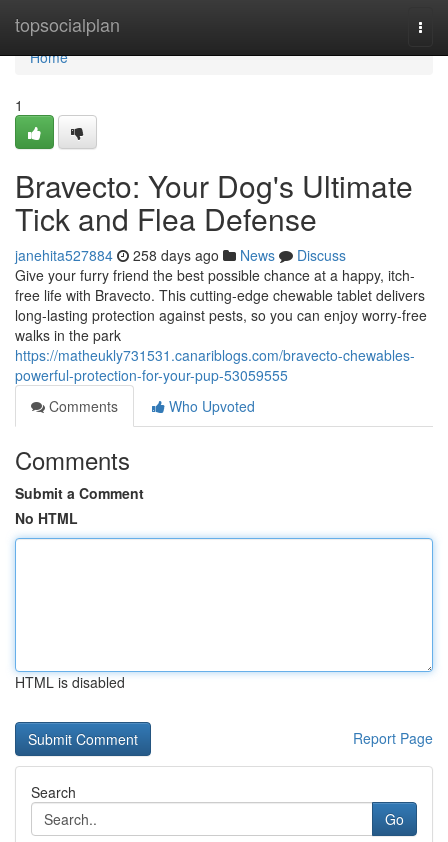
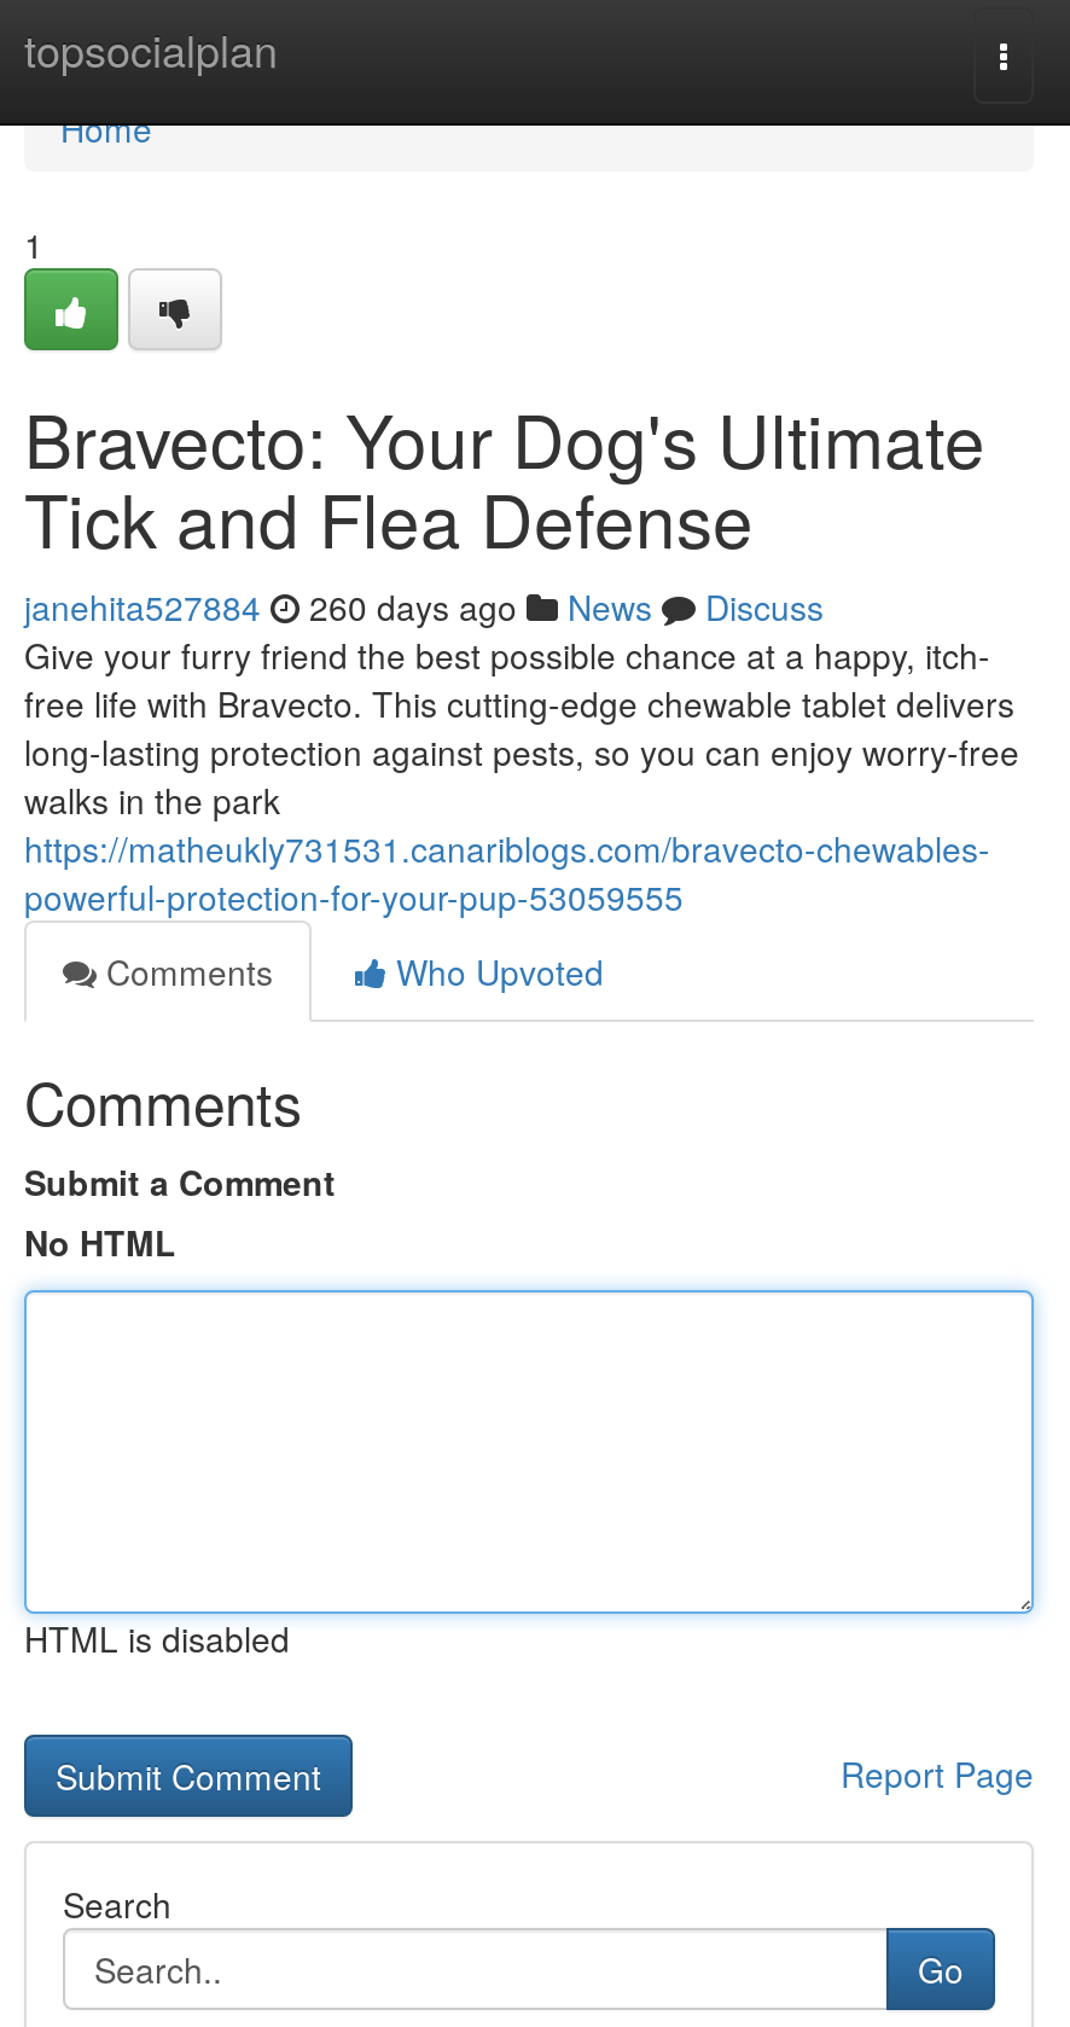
- janehita527884 258 days ago News Discuss
+ janehita527884 260 days ago News Discuss
